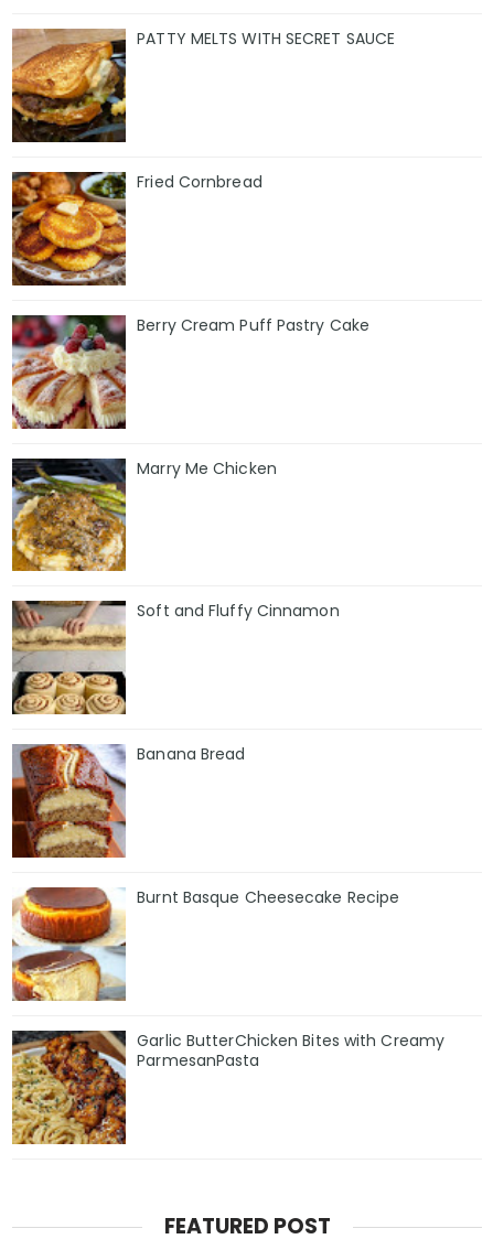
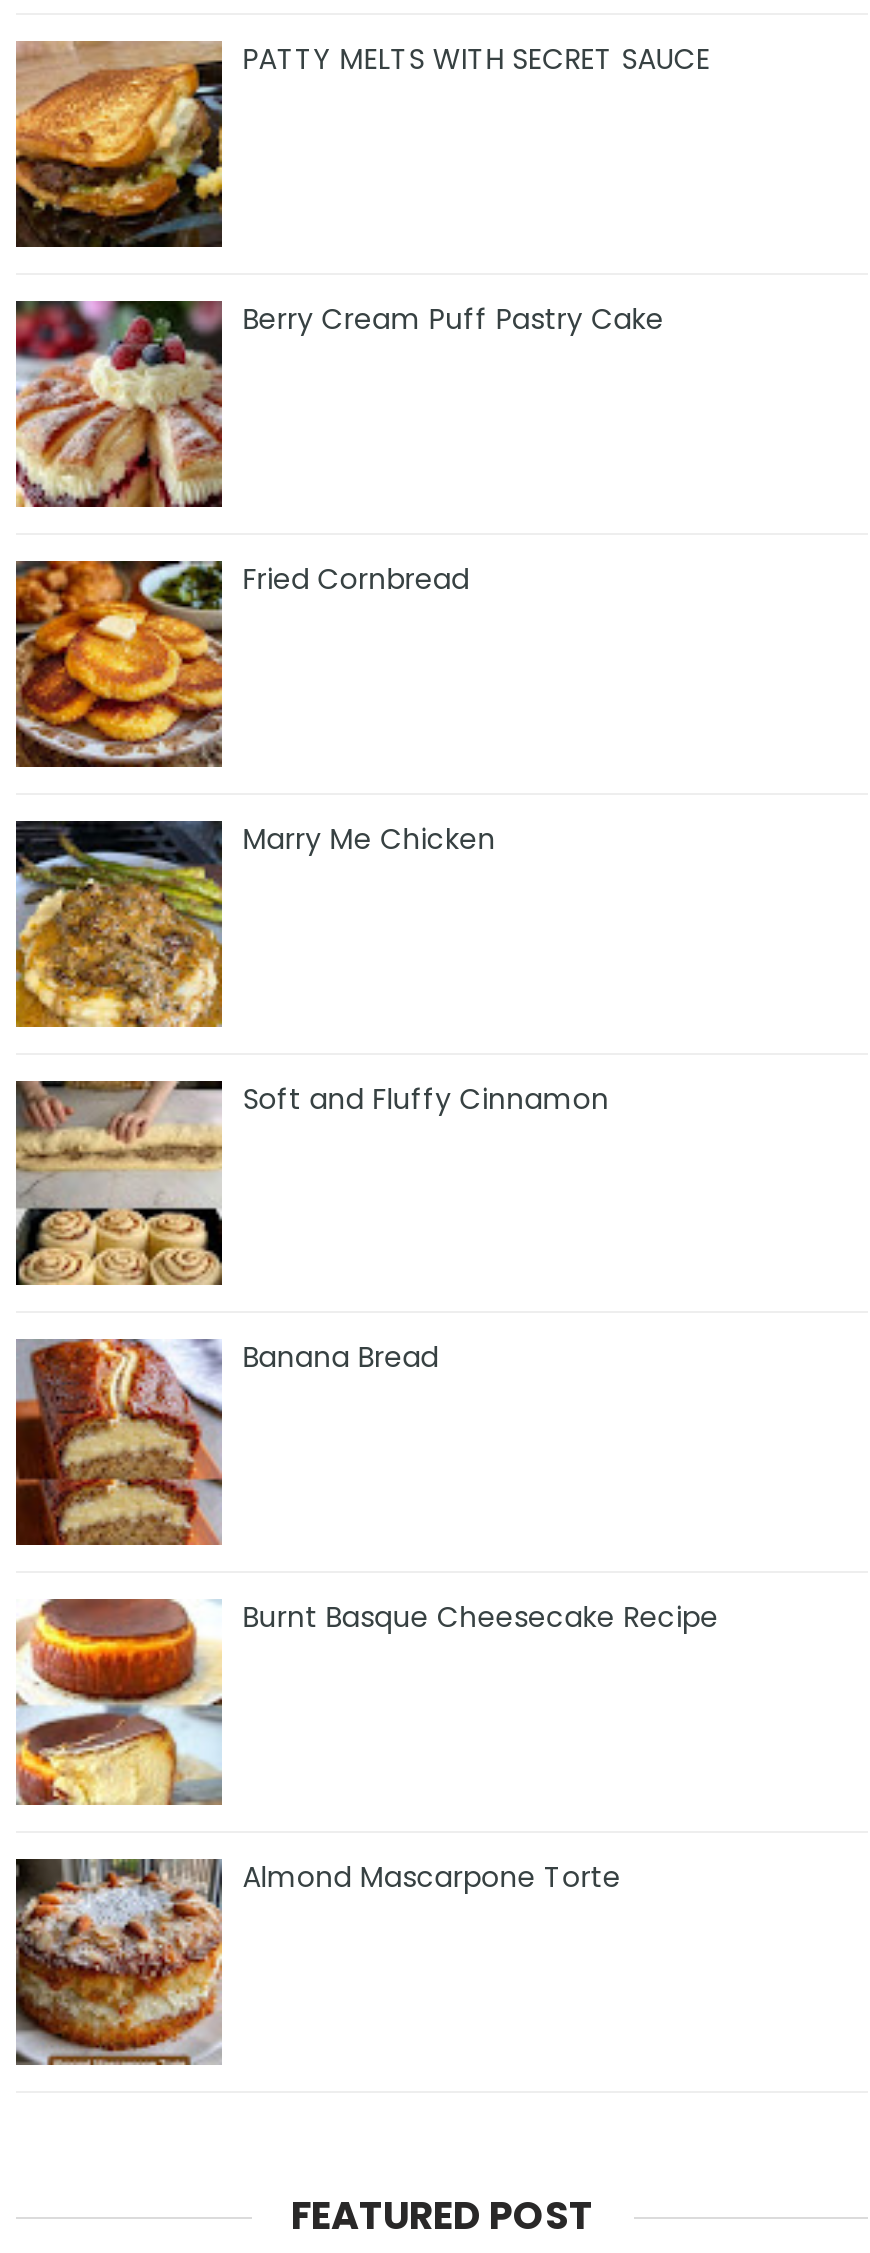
moved down: [image] | Fried Cornbread

moved up: [image] | Berry Cream Puff Pastry Cake

- [image]
- Garlic ButterChicken Bites with Creamy
- ParmesanPasta
+ [image]
+ Almond Mascarpone Torte
